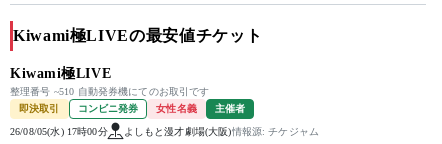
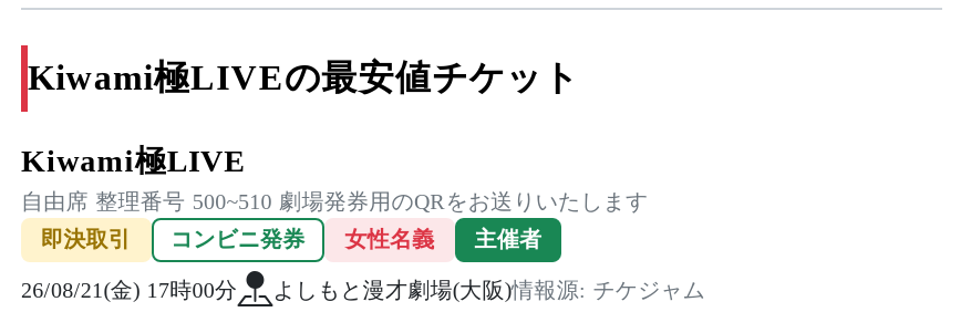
- 整理番号 ~510 自動発券機にてのお取引です
+ 自由席 整理番号 500~510 劇場発券用のQRをお送りいたします

- 26/08/05(水) 17時00分 よしもと漫才劇場(大阪)情報源: チケジャム
+ 26/08/21(金) 17時00分 よしもと漫才劇場(大阪)情報源: チケジャム
